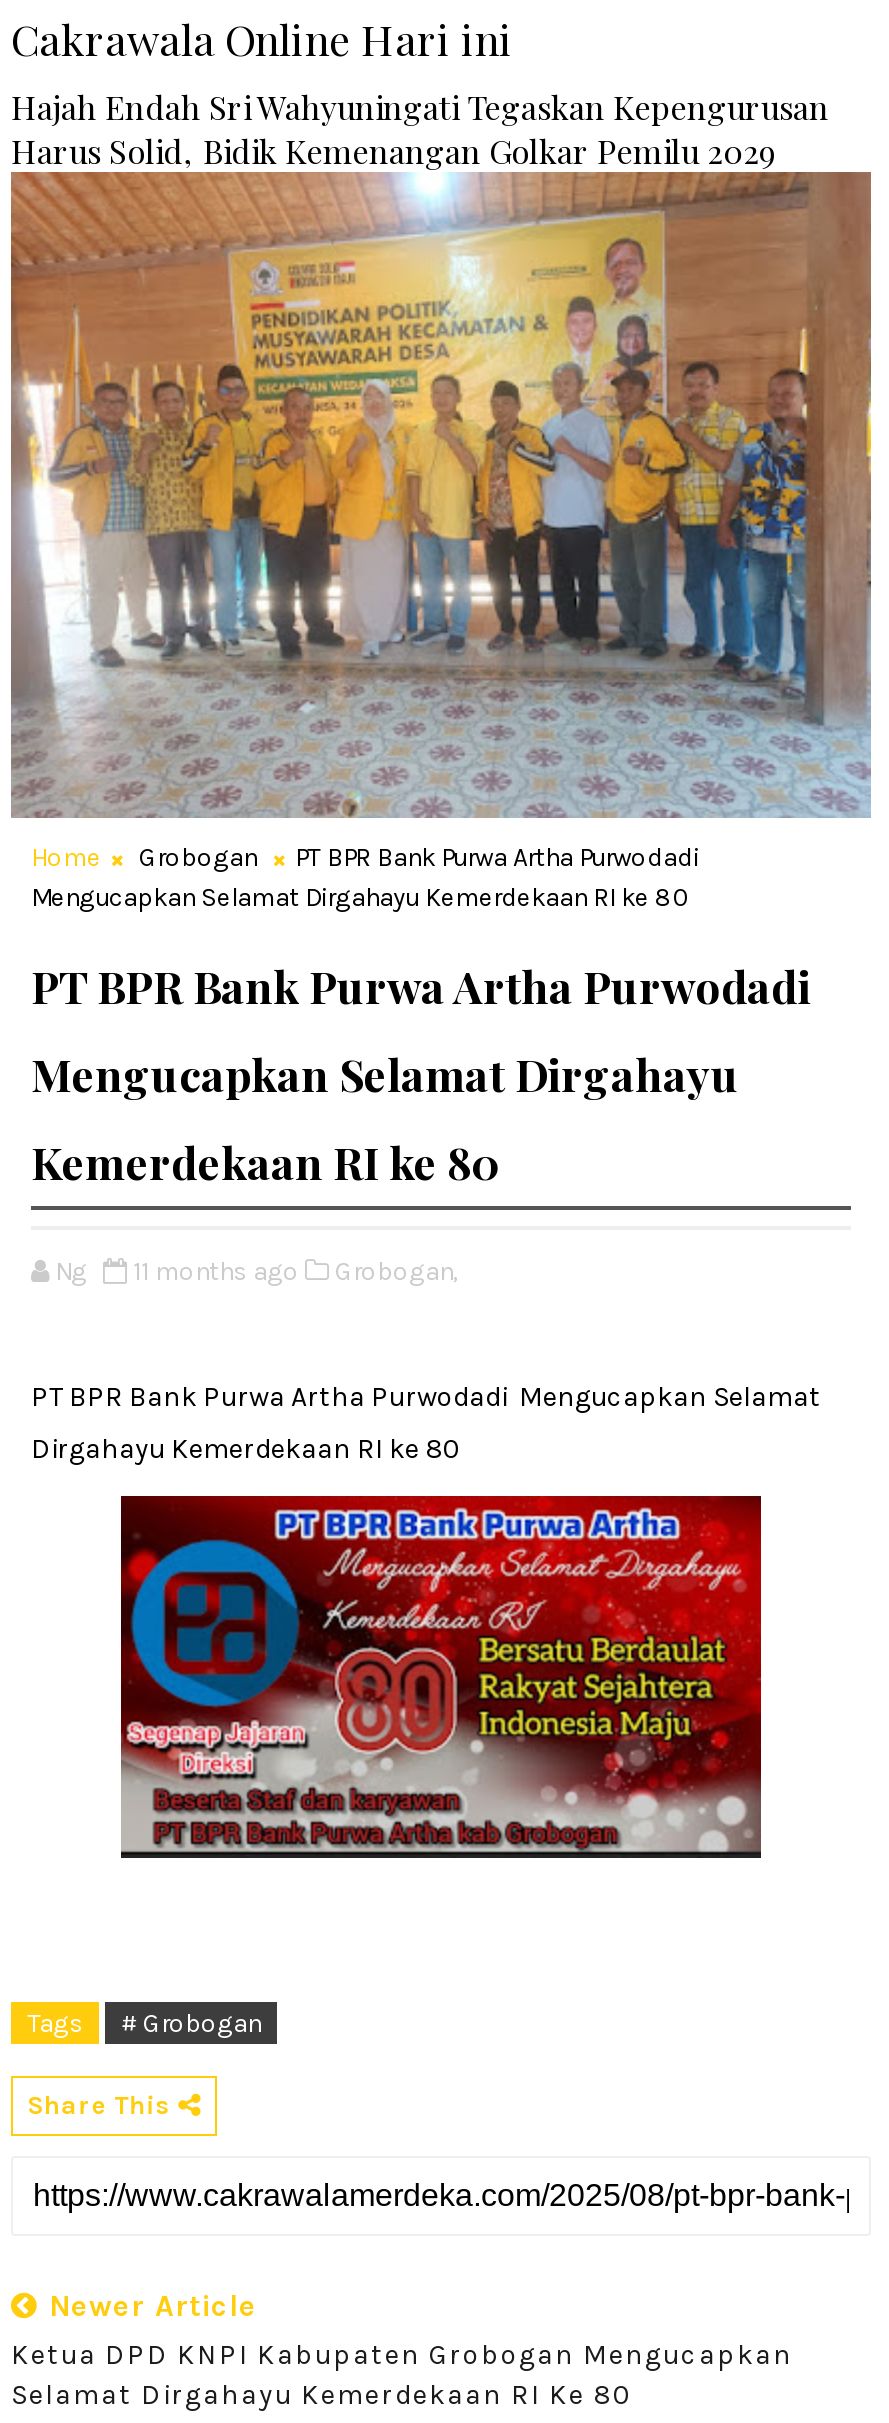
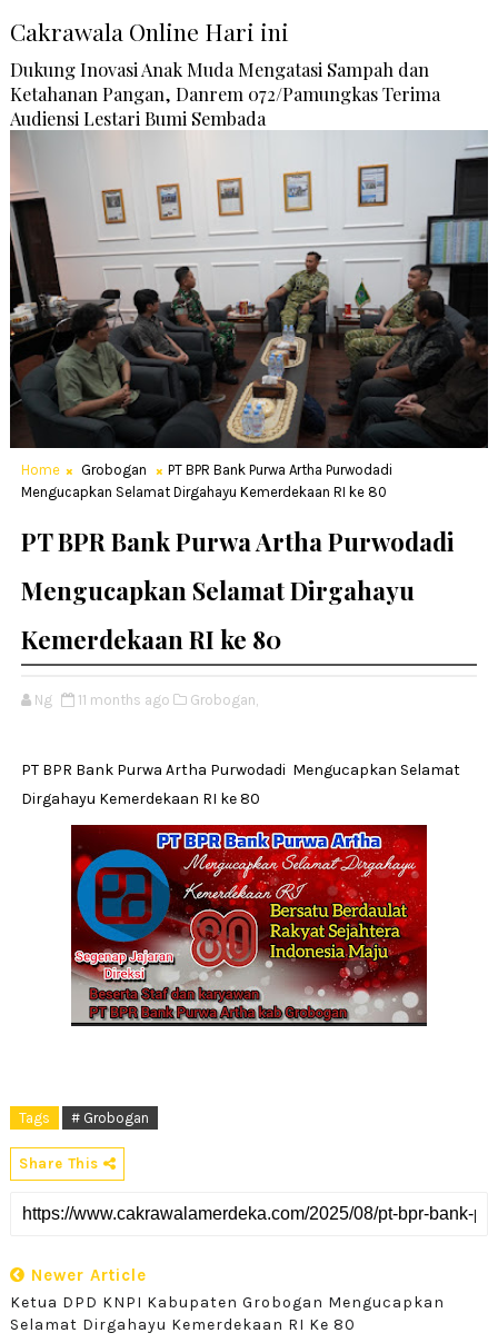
- [image]
- Hajah Endah Sri Wahyuningati Tegaskan Kepengurusan
- Harus Solid, Bidik Kemenangan Golkar Pemilu 2029
+ [image]
+ Dukung Inovasi Anak Muda Mengatasi Sampah dan
+ Ketahanan Pangan, Danrem 072/Pamungkas Terima
+ Audiensi Lestari Bumi Sembada
